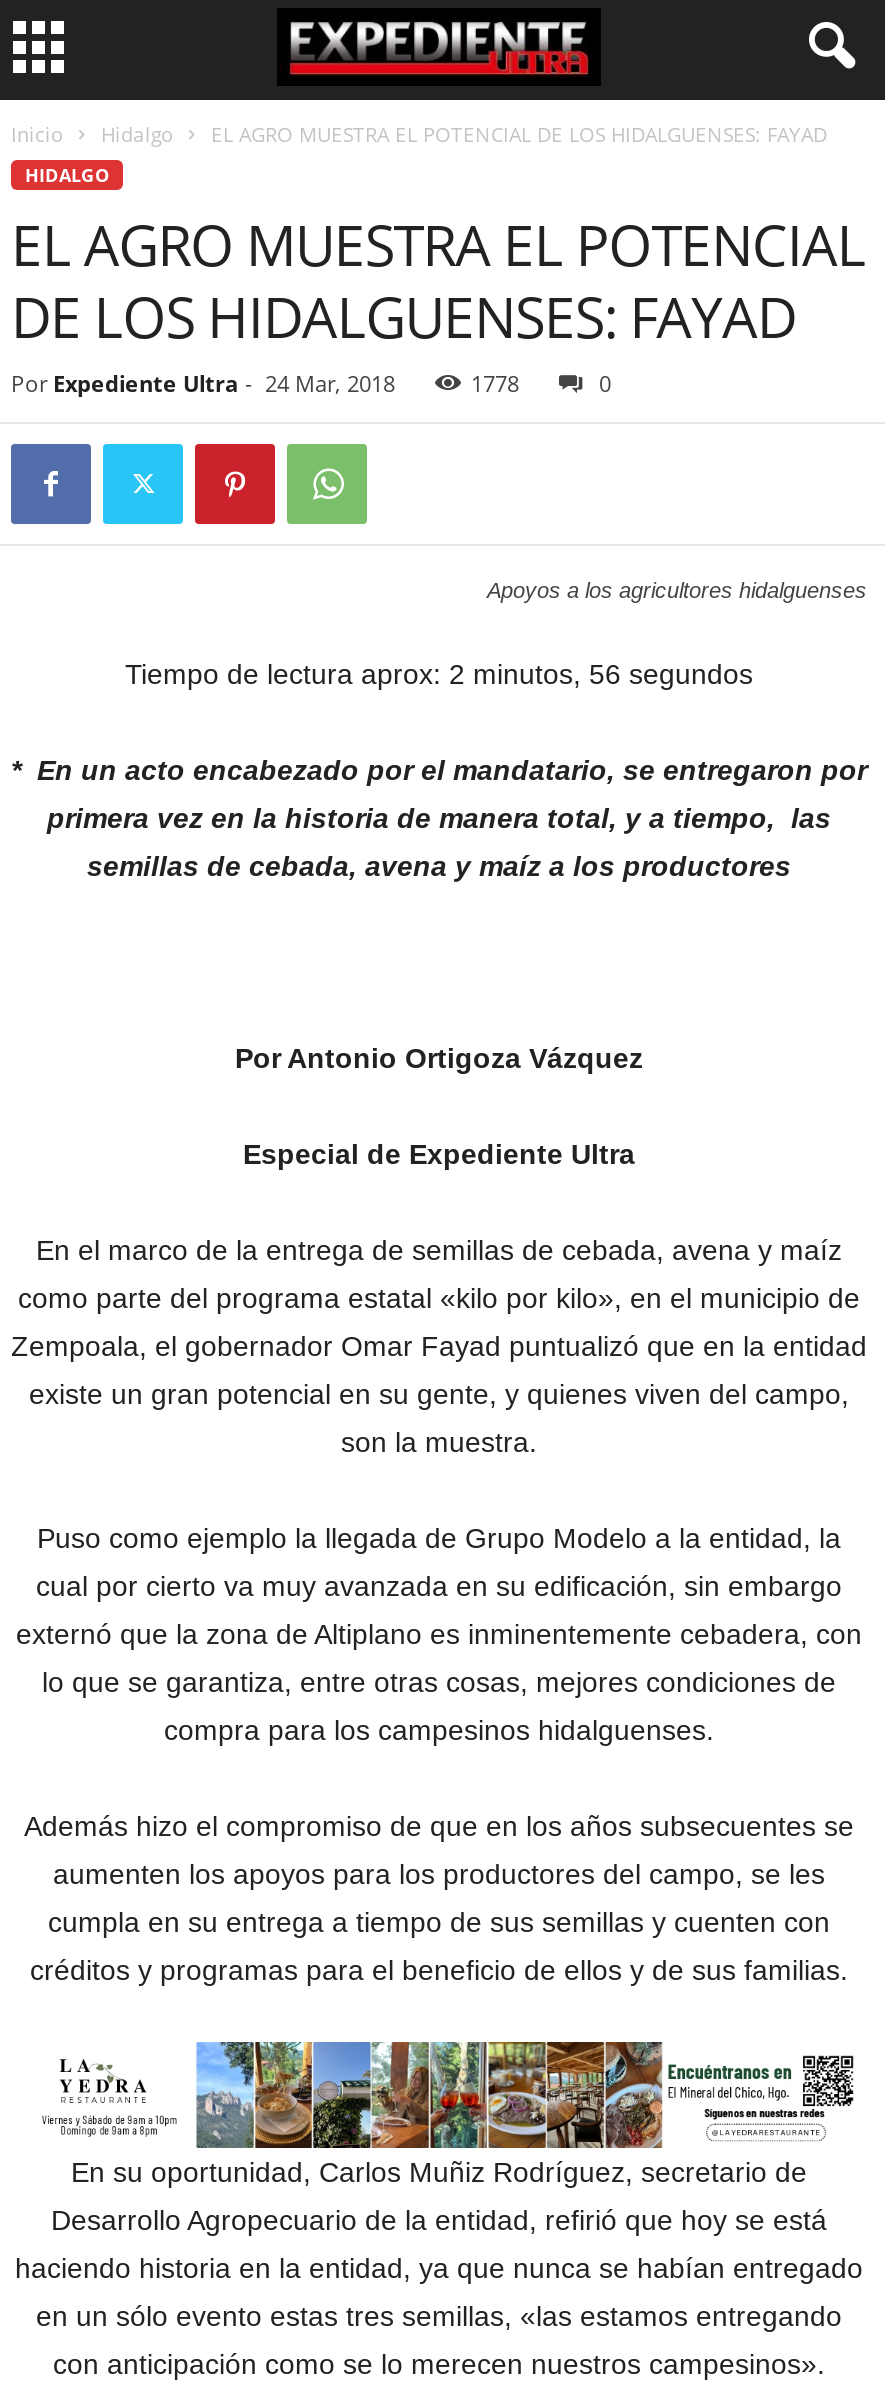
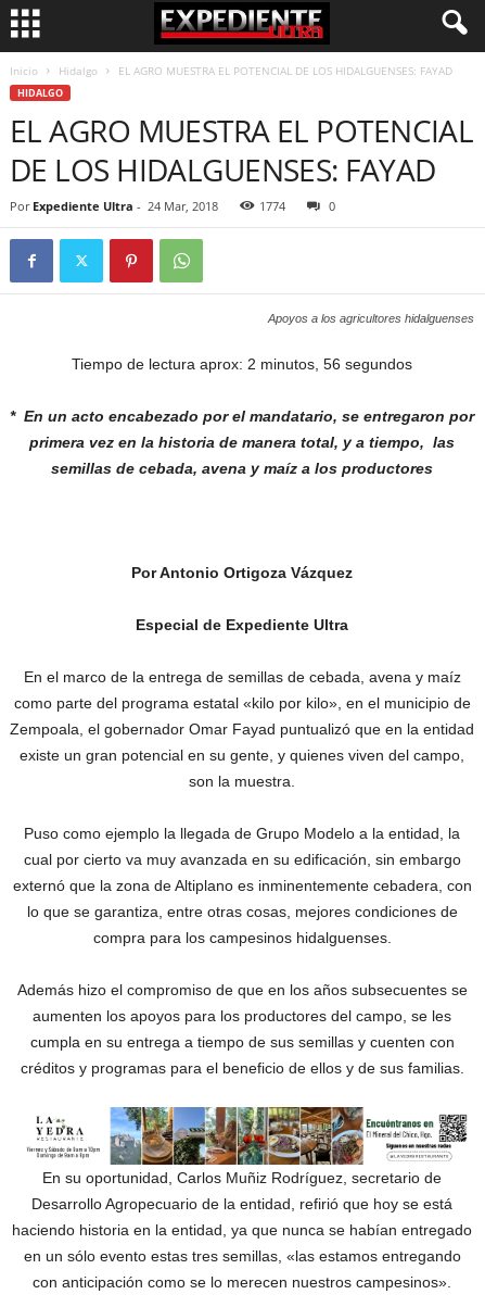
- 1778
+ 1774
